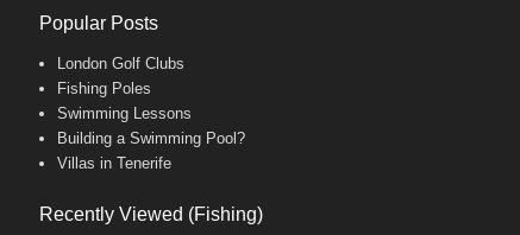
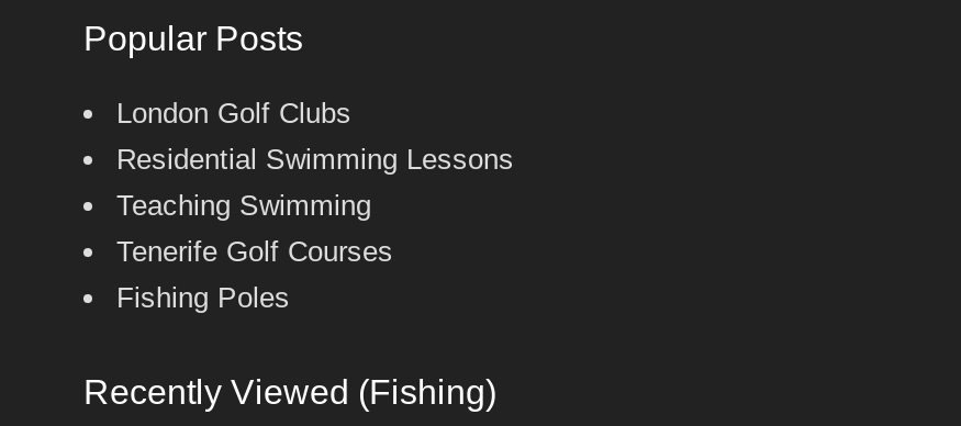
+ Residential Swimming Lessons
+ Teaching Swimming
+ Tenerife Golf Courses

moved down: Fishing Poles

- Swimming Lessons
- Building a Swimming Pool?
- Villas in Tenerife
